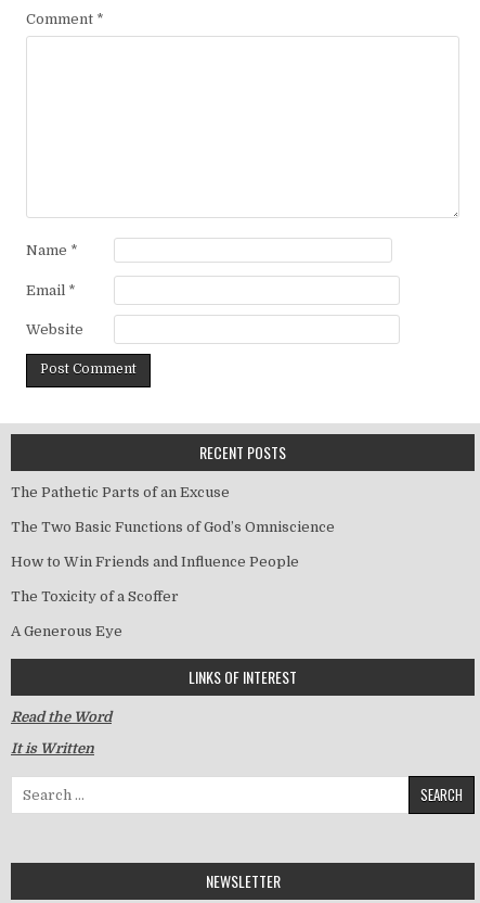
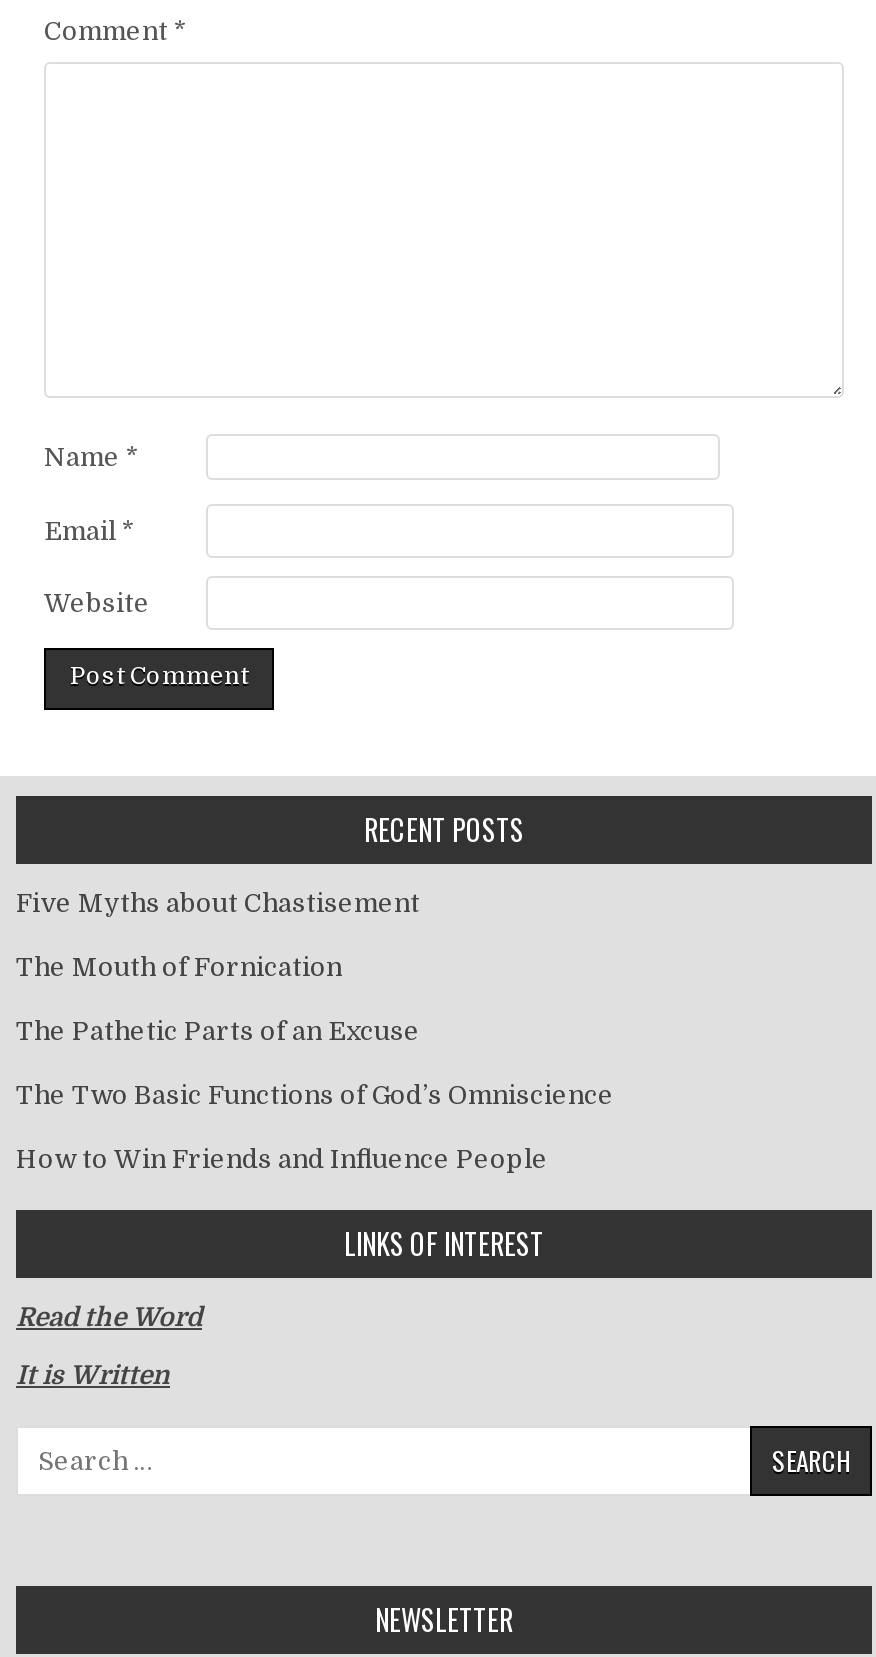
+ Five Myths about Chastisement
+ The Mouth of Fornication

moved down: The Pathetic Parts of an Excuse | The Two Basic Functions of God’s Omniscience | How to Win Friends and Influence People

- The Toxicity of a Scoffer
- A Generous Eye
